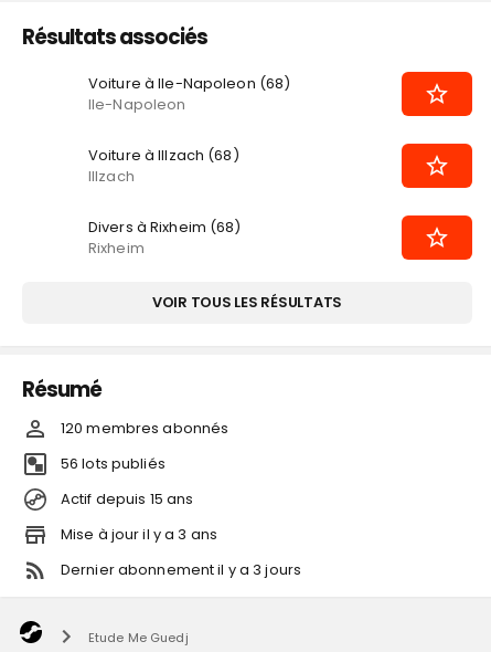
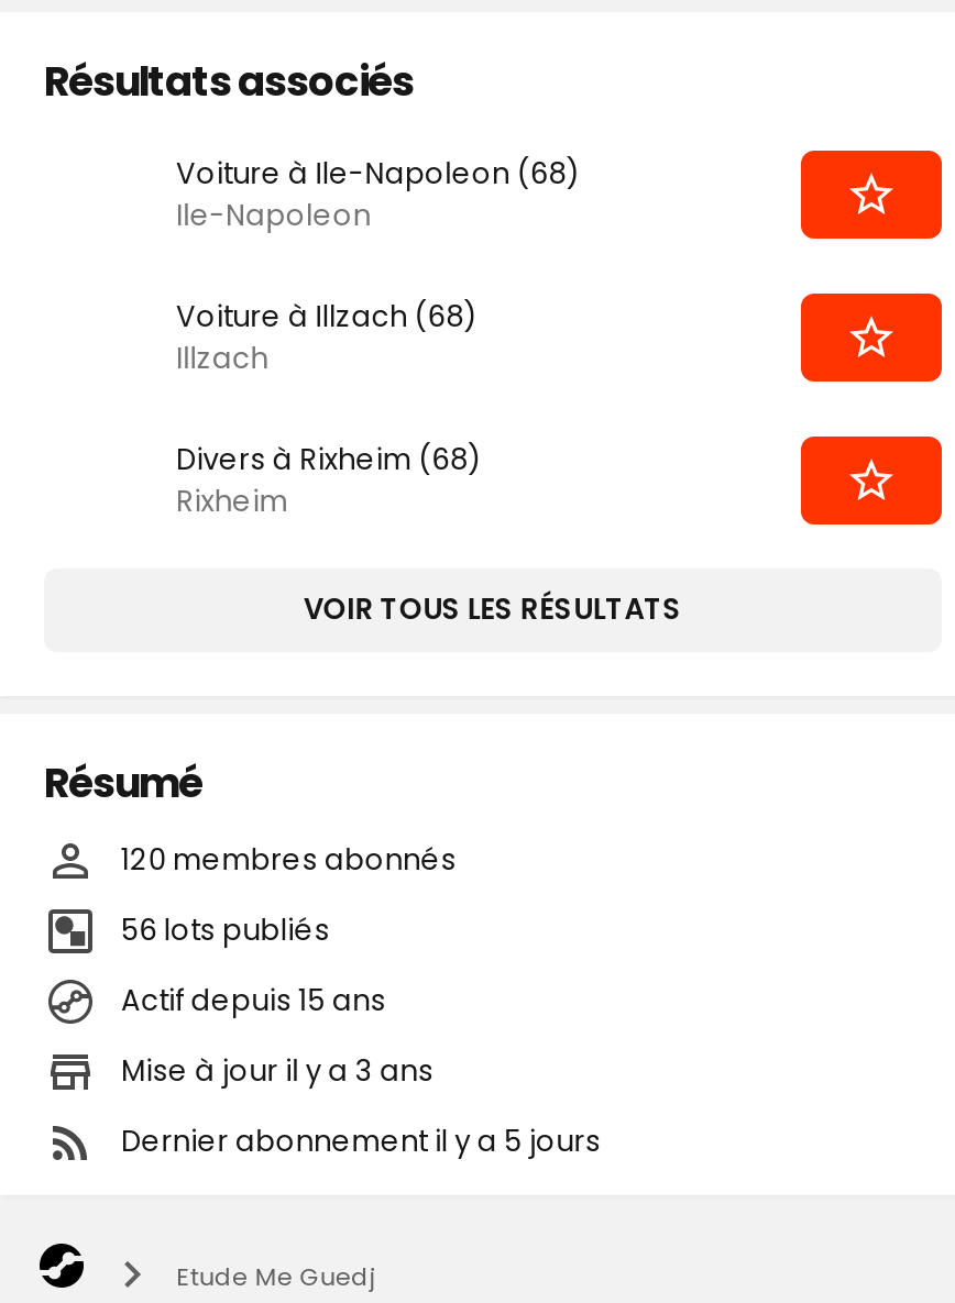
- Dernier abonnement il y a 3 jours
+ Dernier abonnement il y a 5 jours
